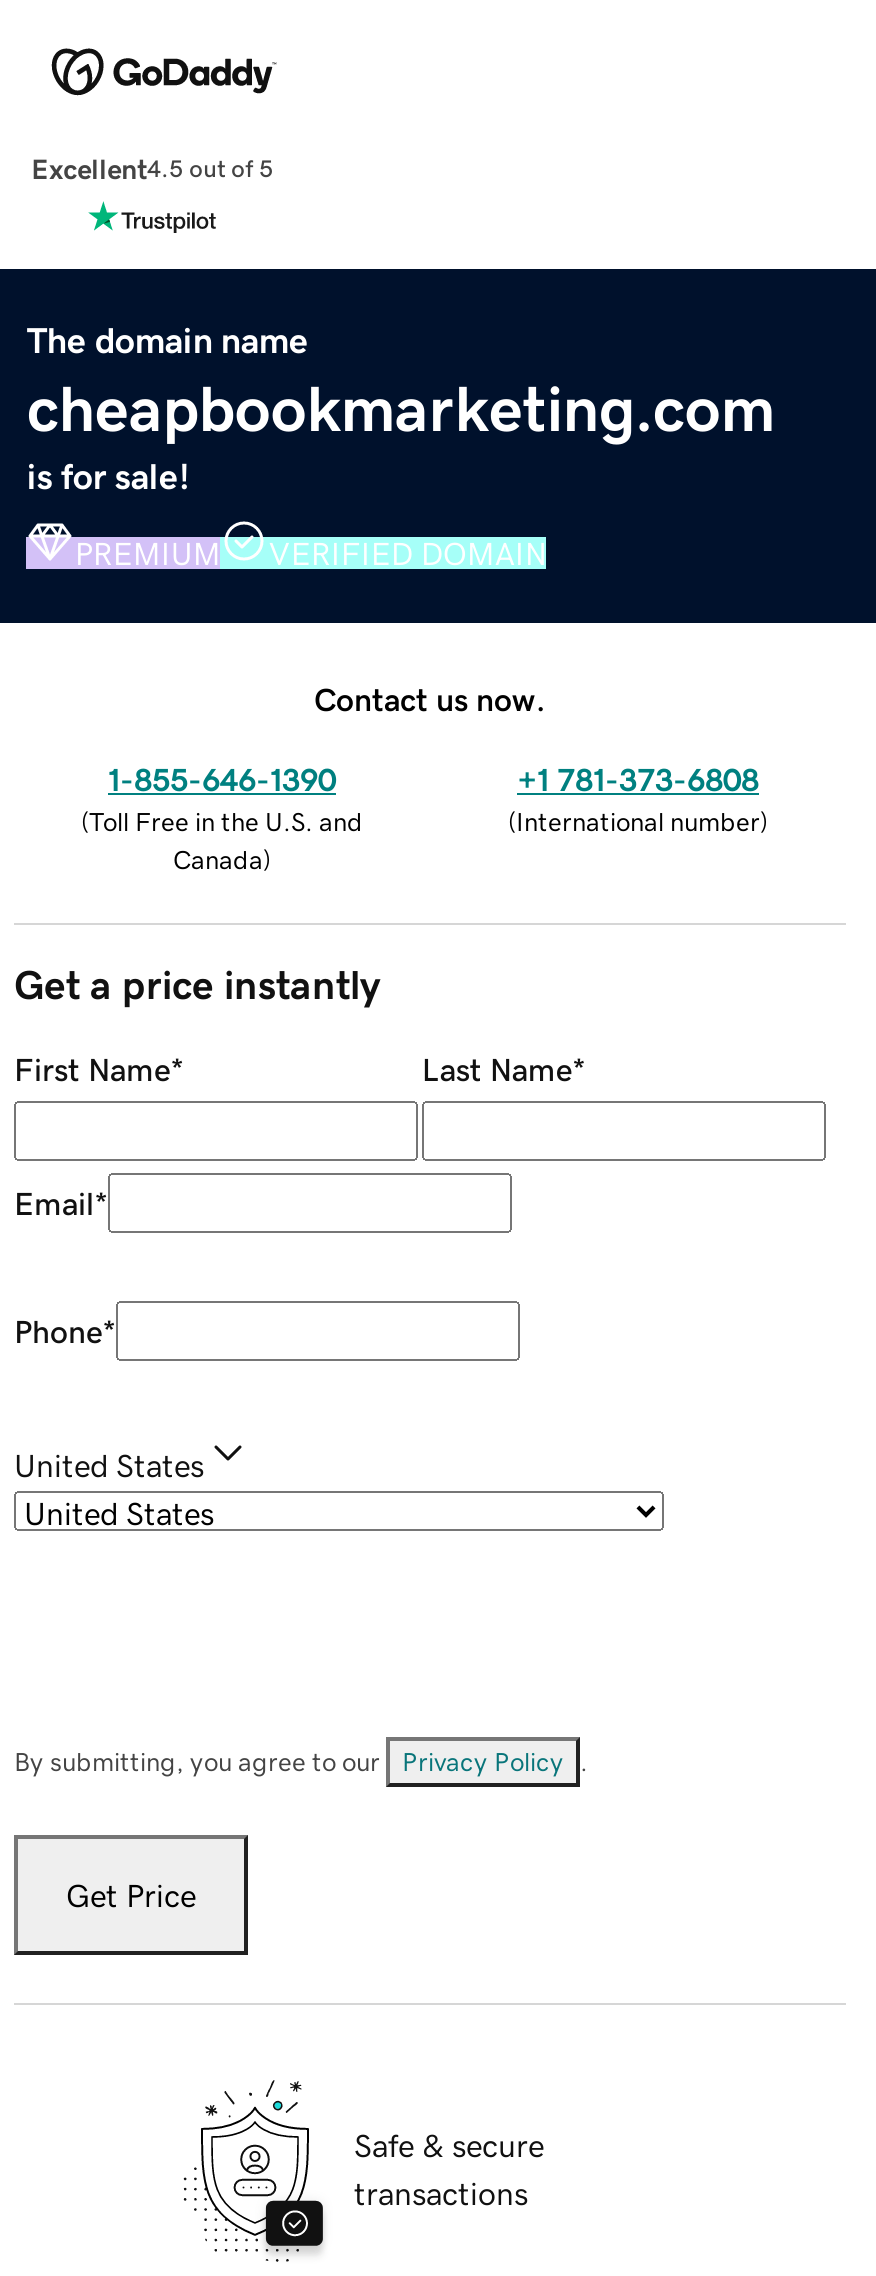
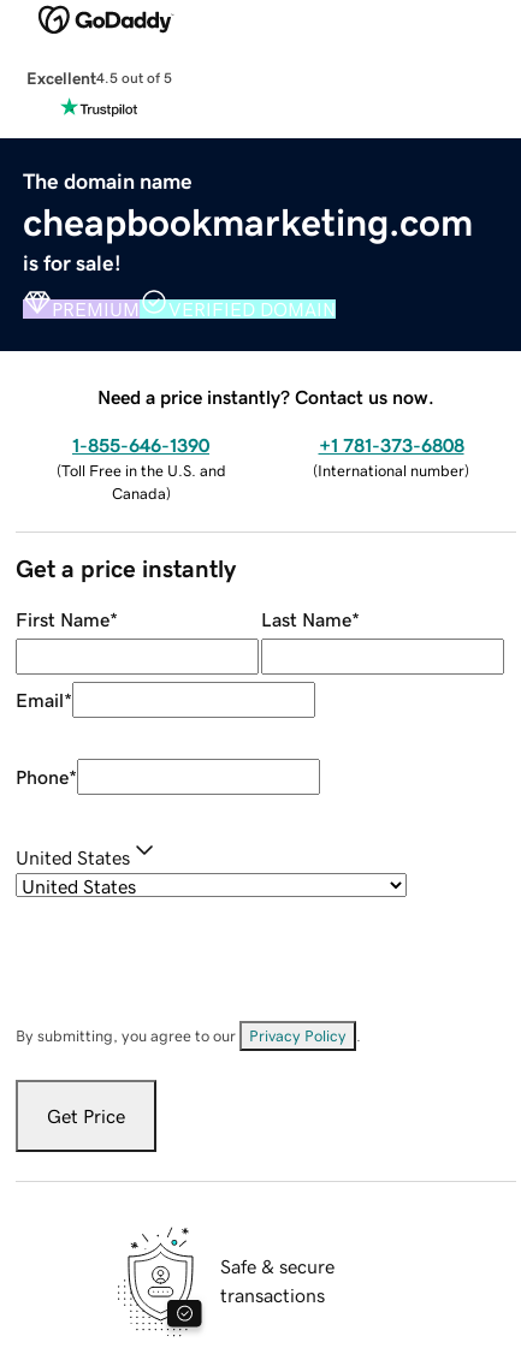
- Contact us now.
+ Need a price instantly? Contact us now.
